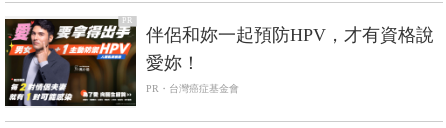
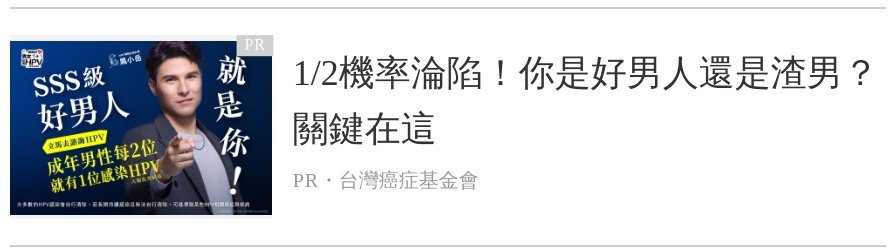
- [image]
- 伴侶和妳一起預防HPV，才有資格說
- 愛妳！
+ [image]
+ 1/2機率淪陷！你是好男人還是渣男？
+ 關鍵在這
